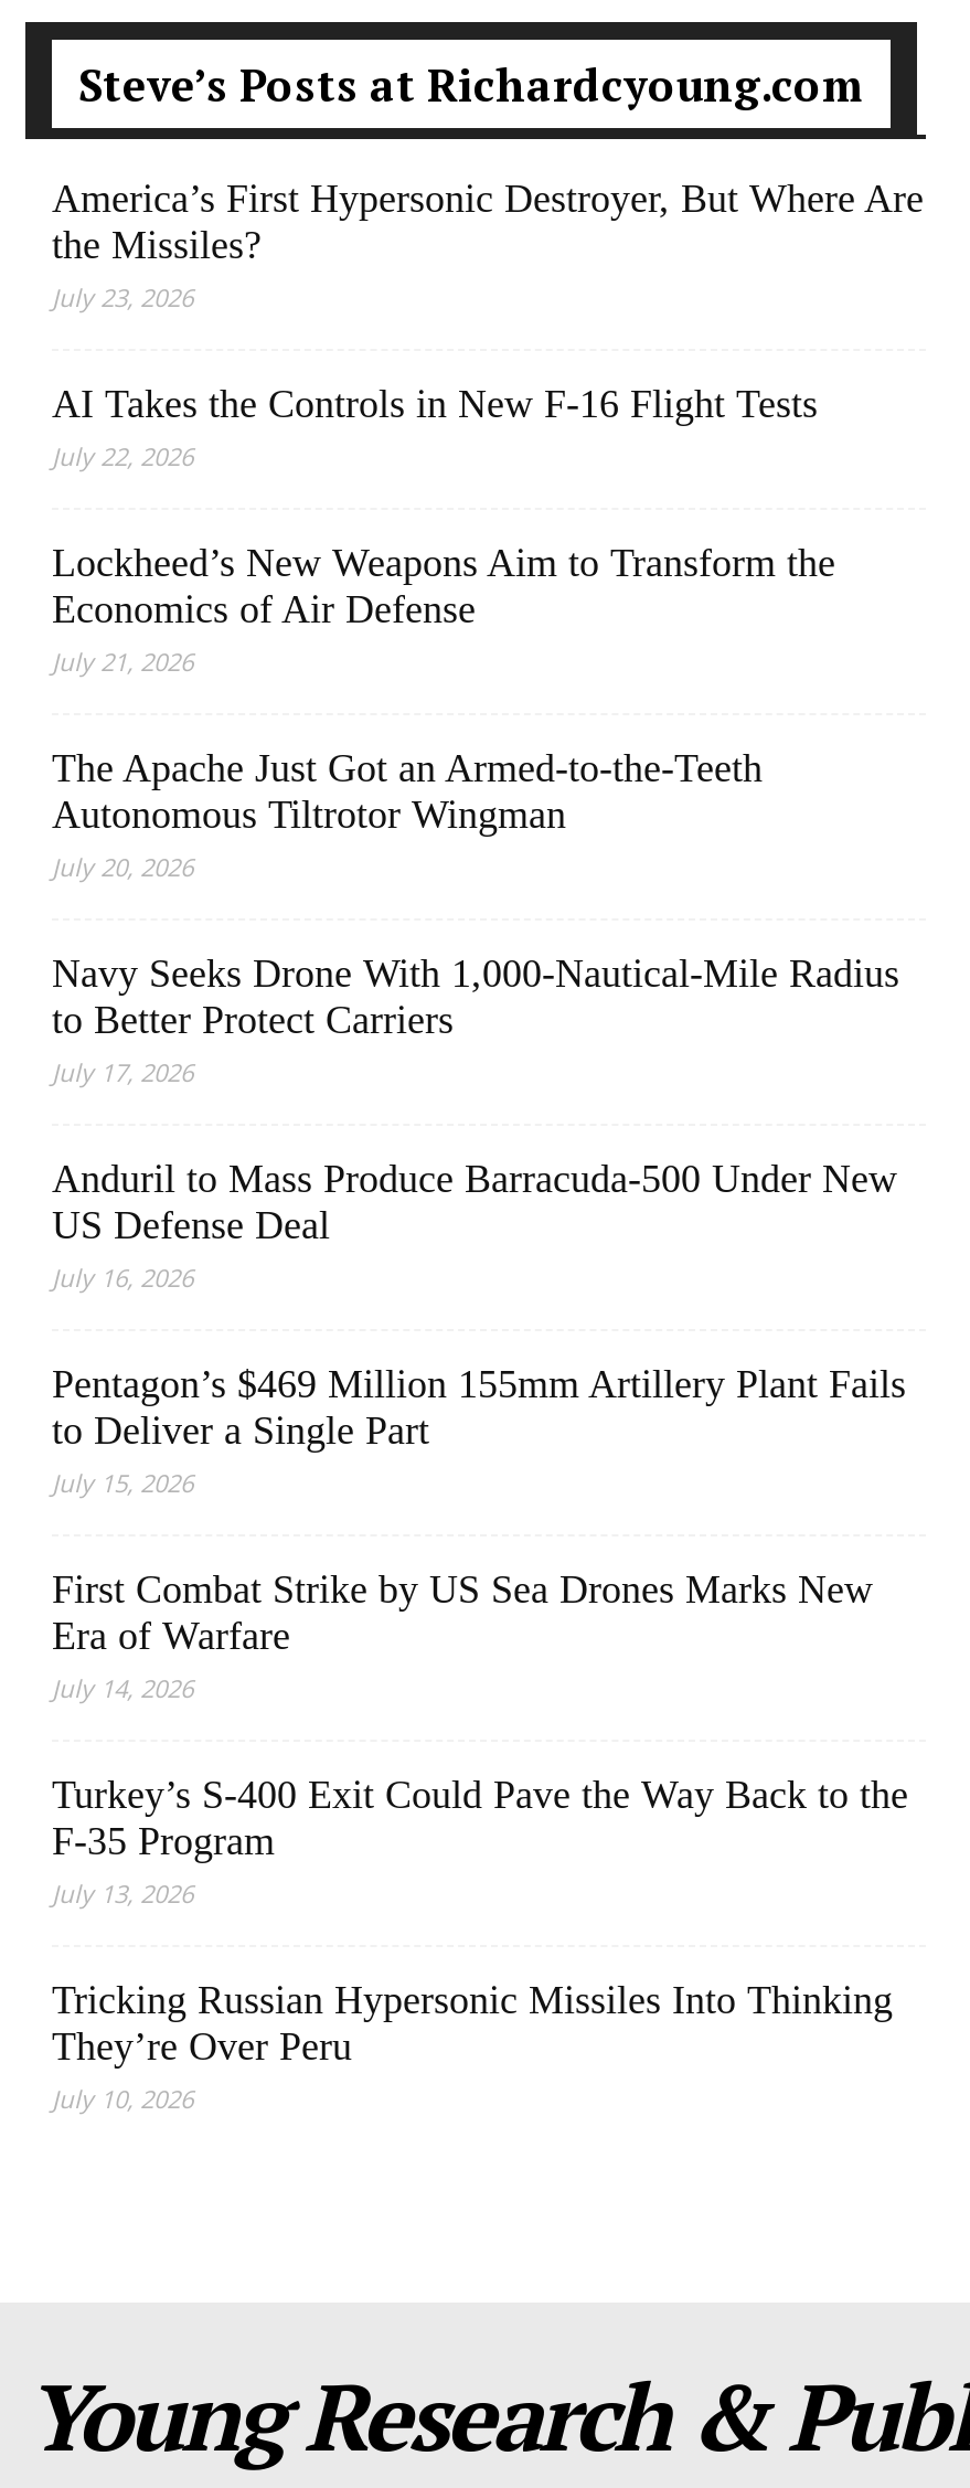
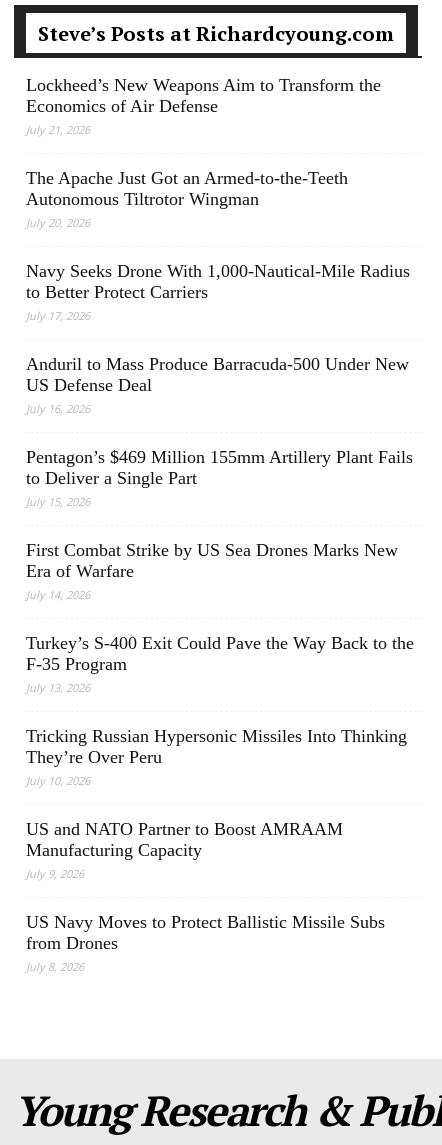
- America’s First Hypersonic Destroyer, But Where Are
- the Missiles?
- July 23, 2026
- AI Takes the Controls in New F-16 Flight Tests
- July 22, 2026

moved up: Lockheed’s New Weapons Aim to Transform the | Economics of Air Defense | July 21, 2026 | ... | They’re Over Peru | July 10, 2026

+ US and NATO Partner to Boost AMRAAM
+ Manufacturing Capacity
+ July 9, 2026
+ US Navy Moves to Protect Ballistic Missile Subs
+ from Drones
+ July 8, 2026
